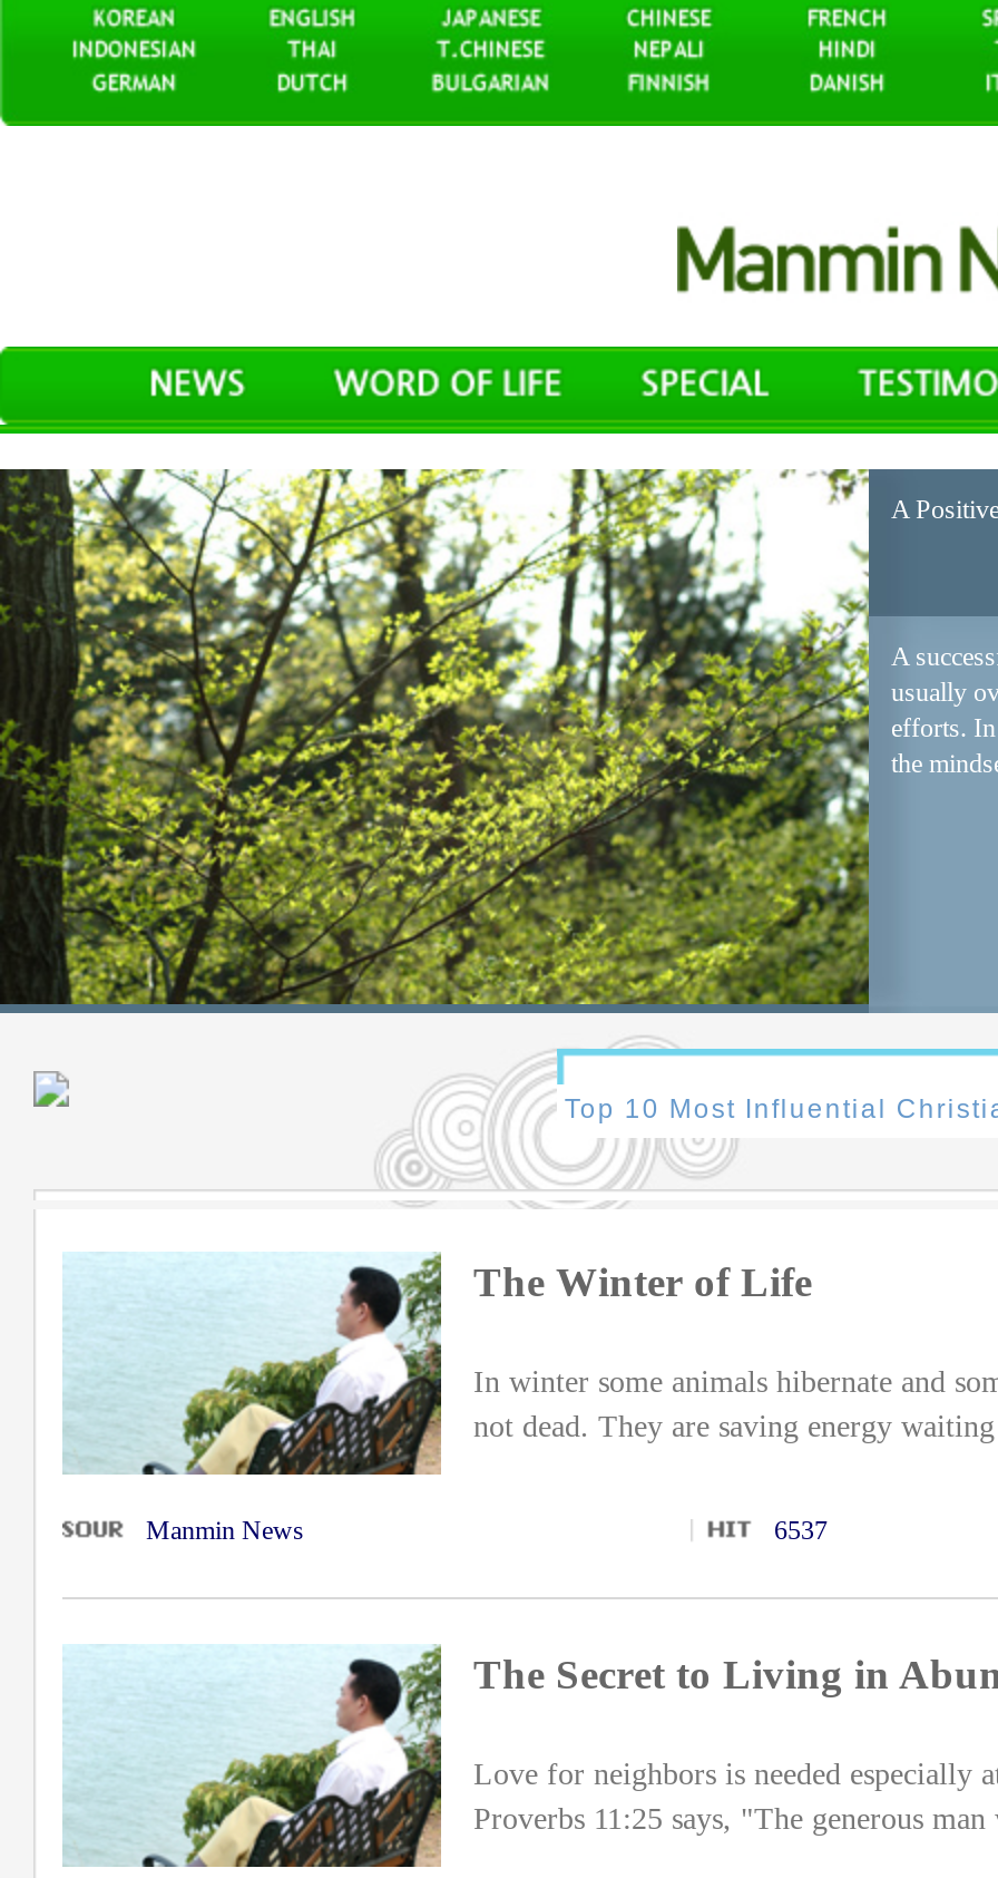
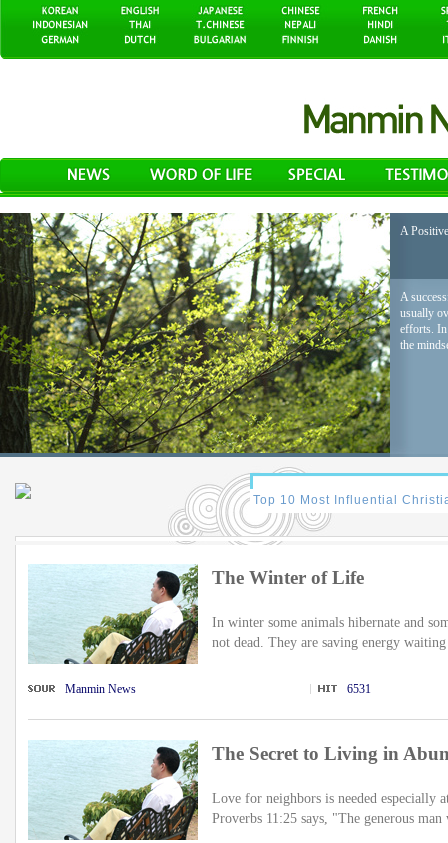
- 6537
+ 6531
